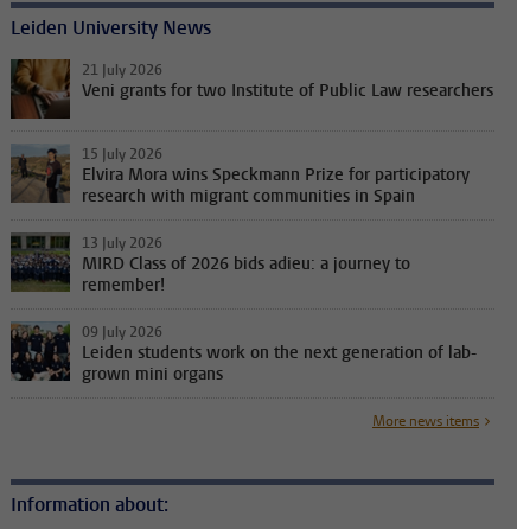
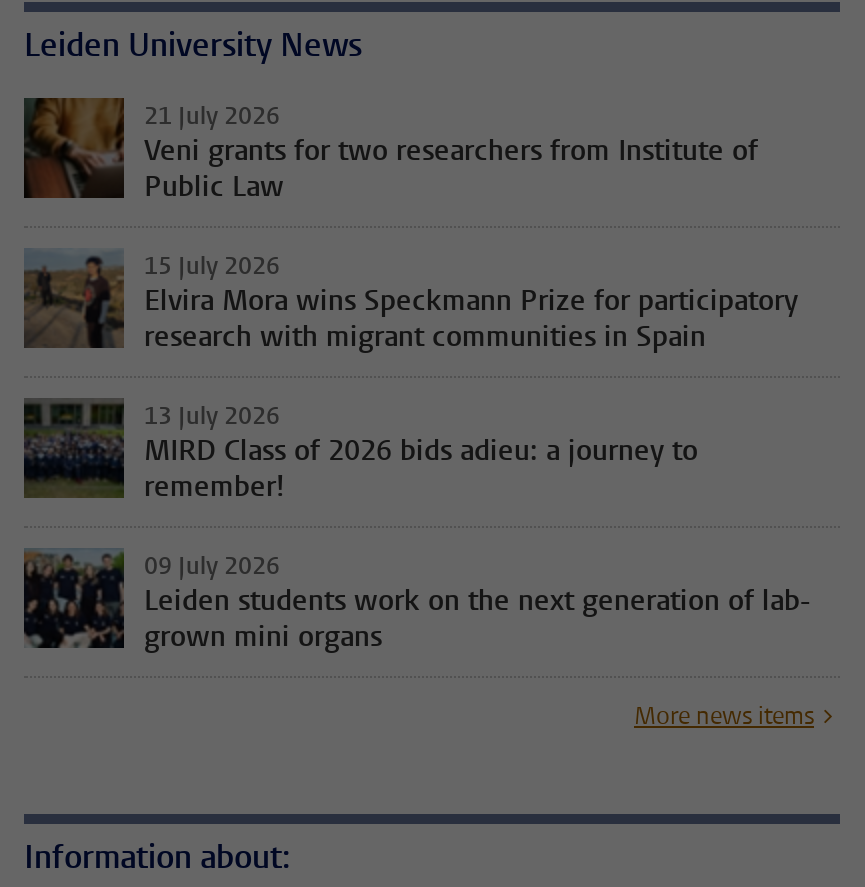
- Veni grants for two Institute of Public Law researchers
+ Veni grants for two researchers from Institute of
+ Public Law
